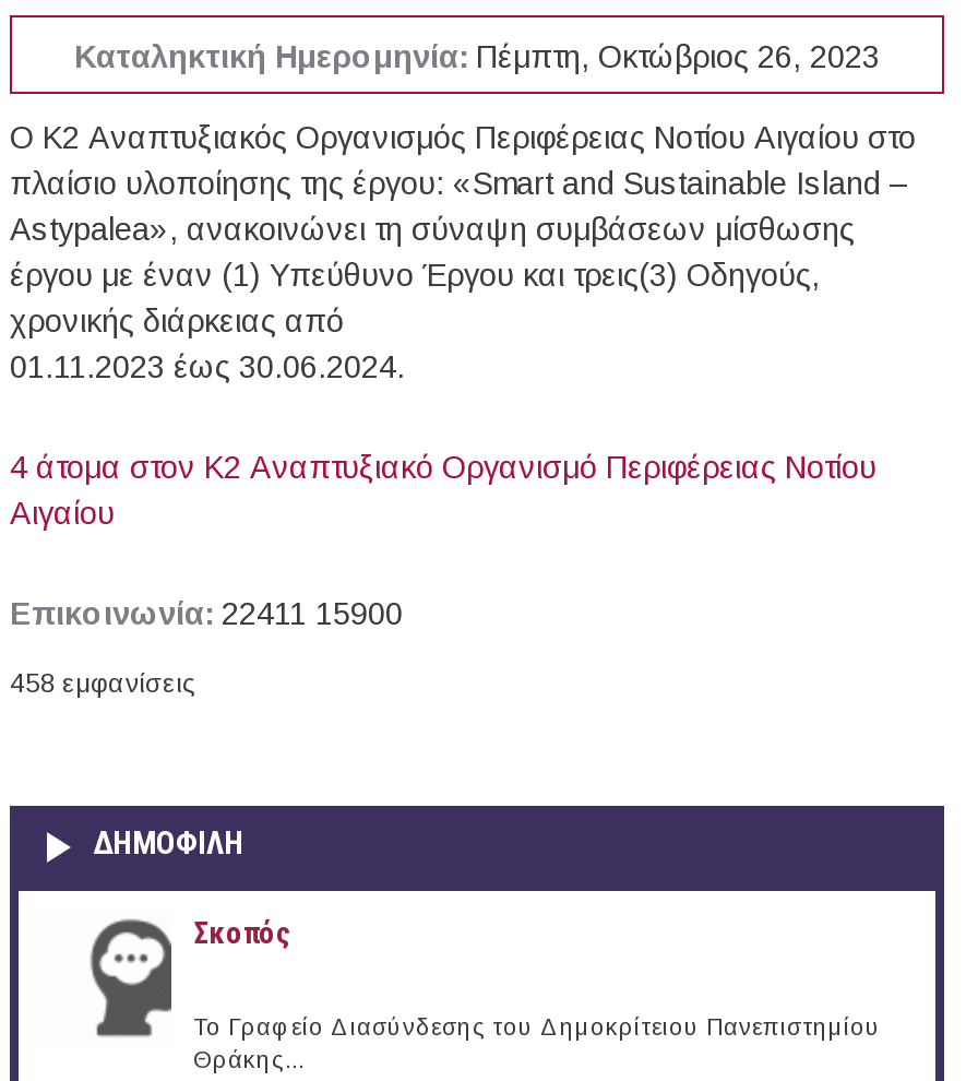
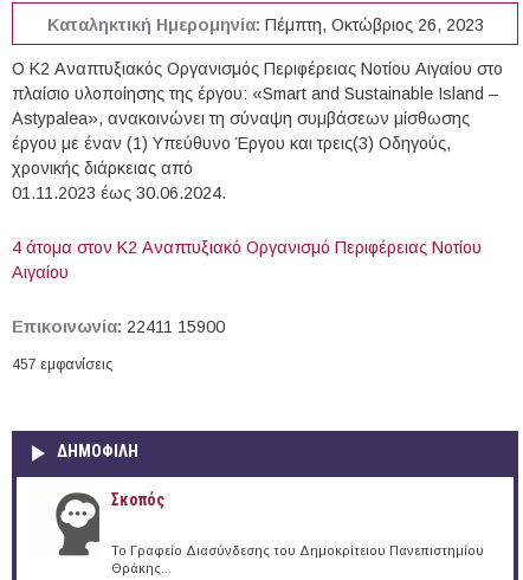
- 458 εμφανίσεις
+ 457 εμφανίσεις
